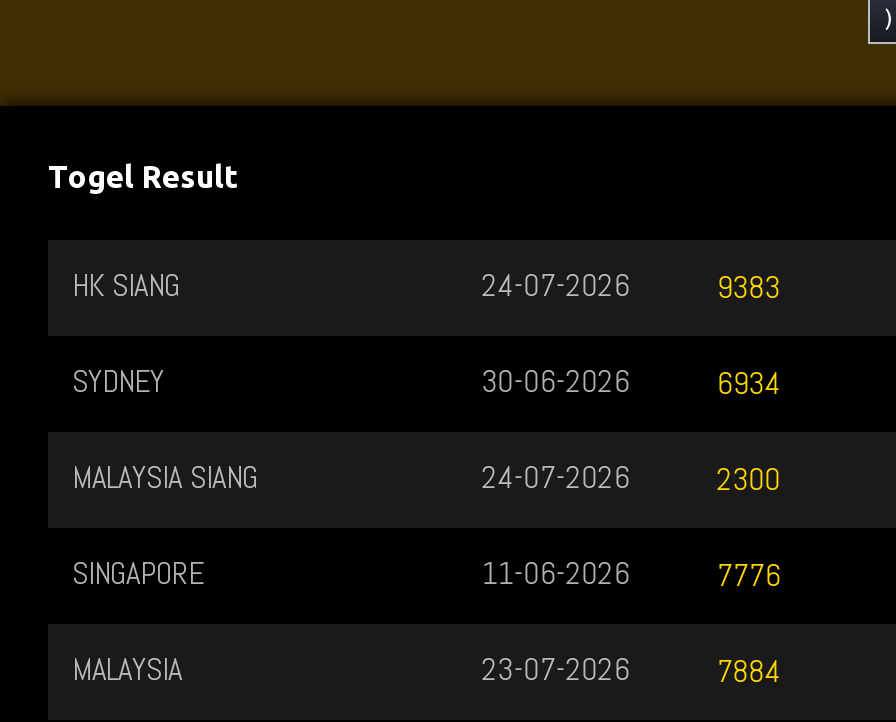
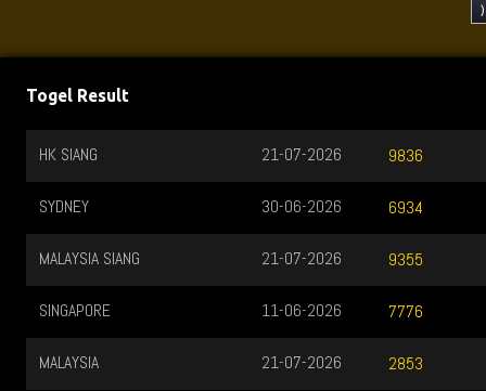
- 24-07-2026
+ 21-07-2026

- 9383
+ 9836

- 24-07-2026
+ 21-07-2026

- 2300
+ 9355

- 23-07-2026
+ 21-07-2026

- 7884
+ 2853
